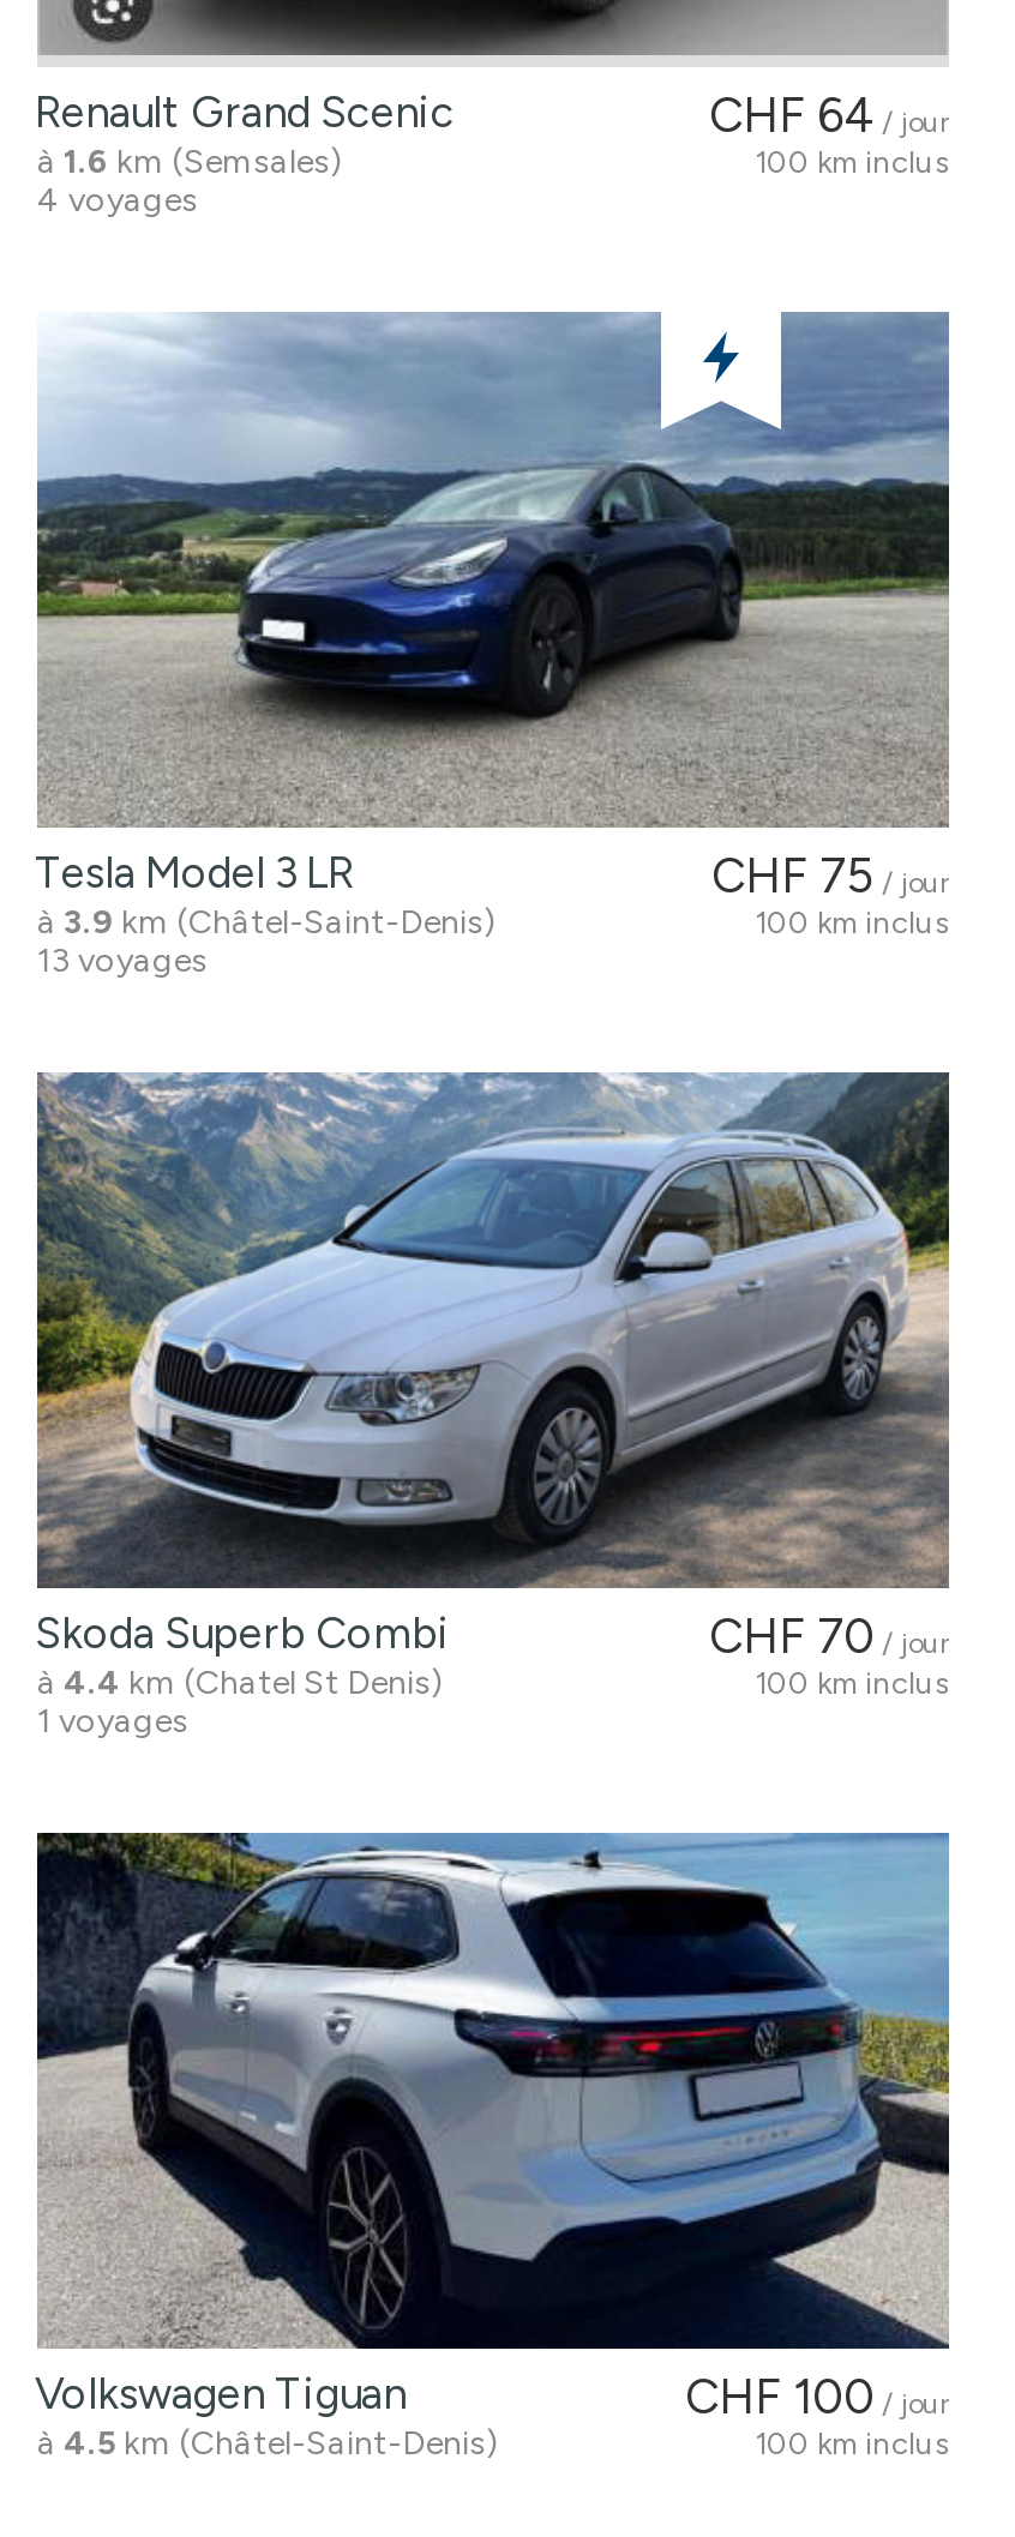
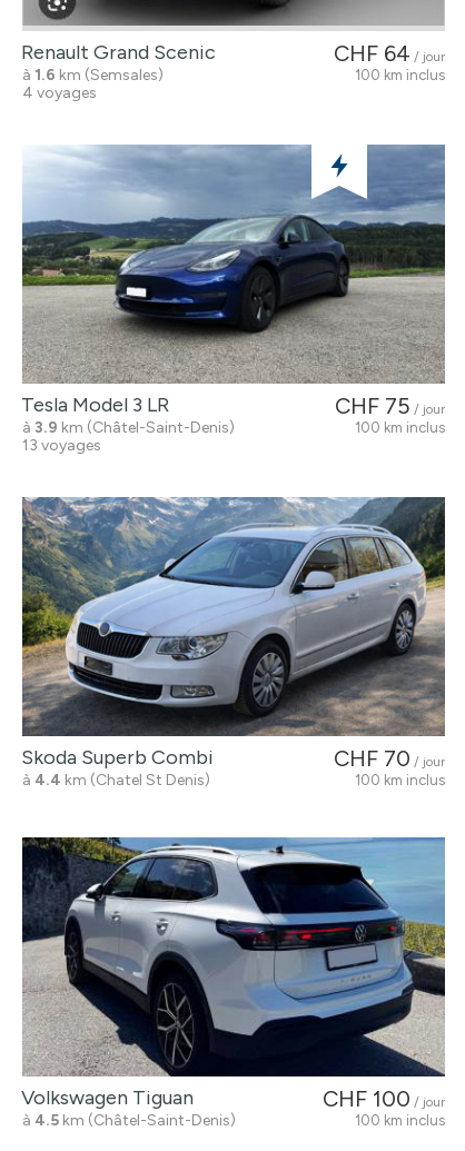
- 1 voyages
